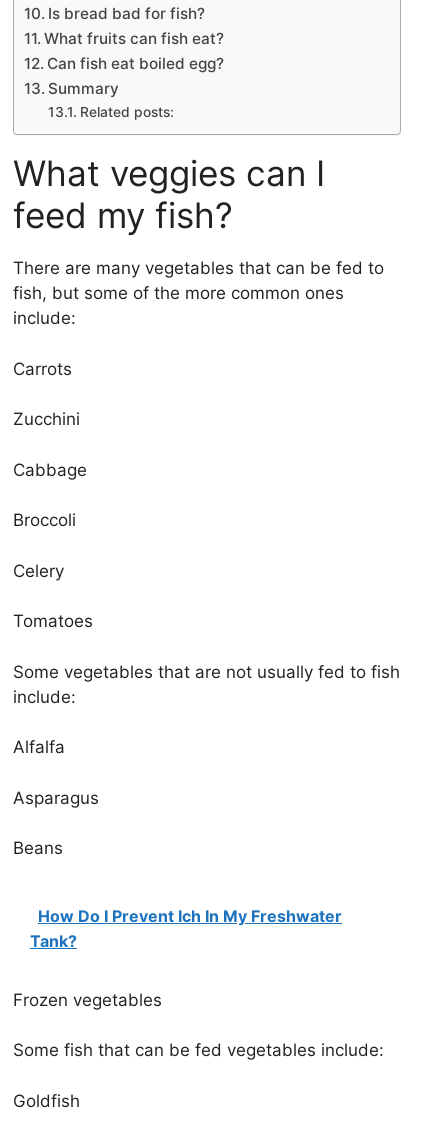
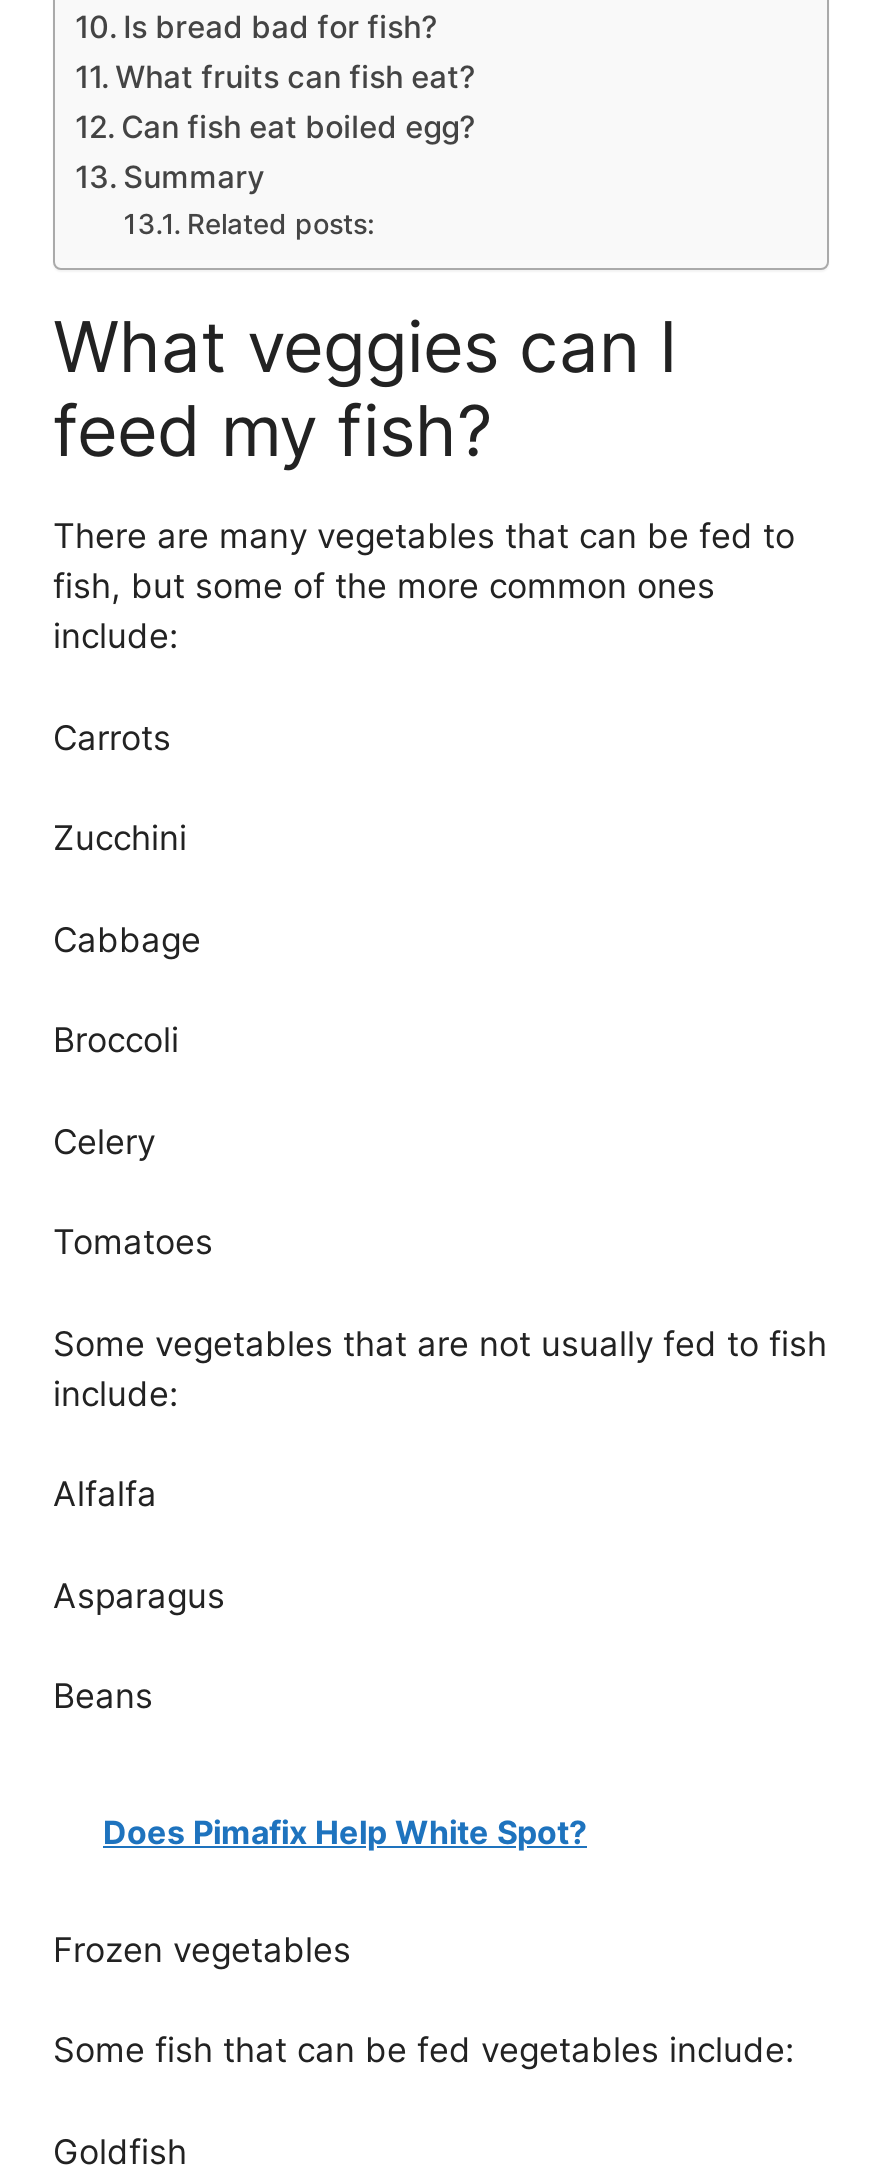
- How Do I Prevent Ich In My Freshwater
- Tank?
+ Does Pimafix Help White Spot?
